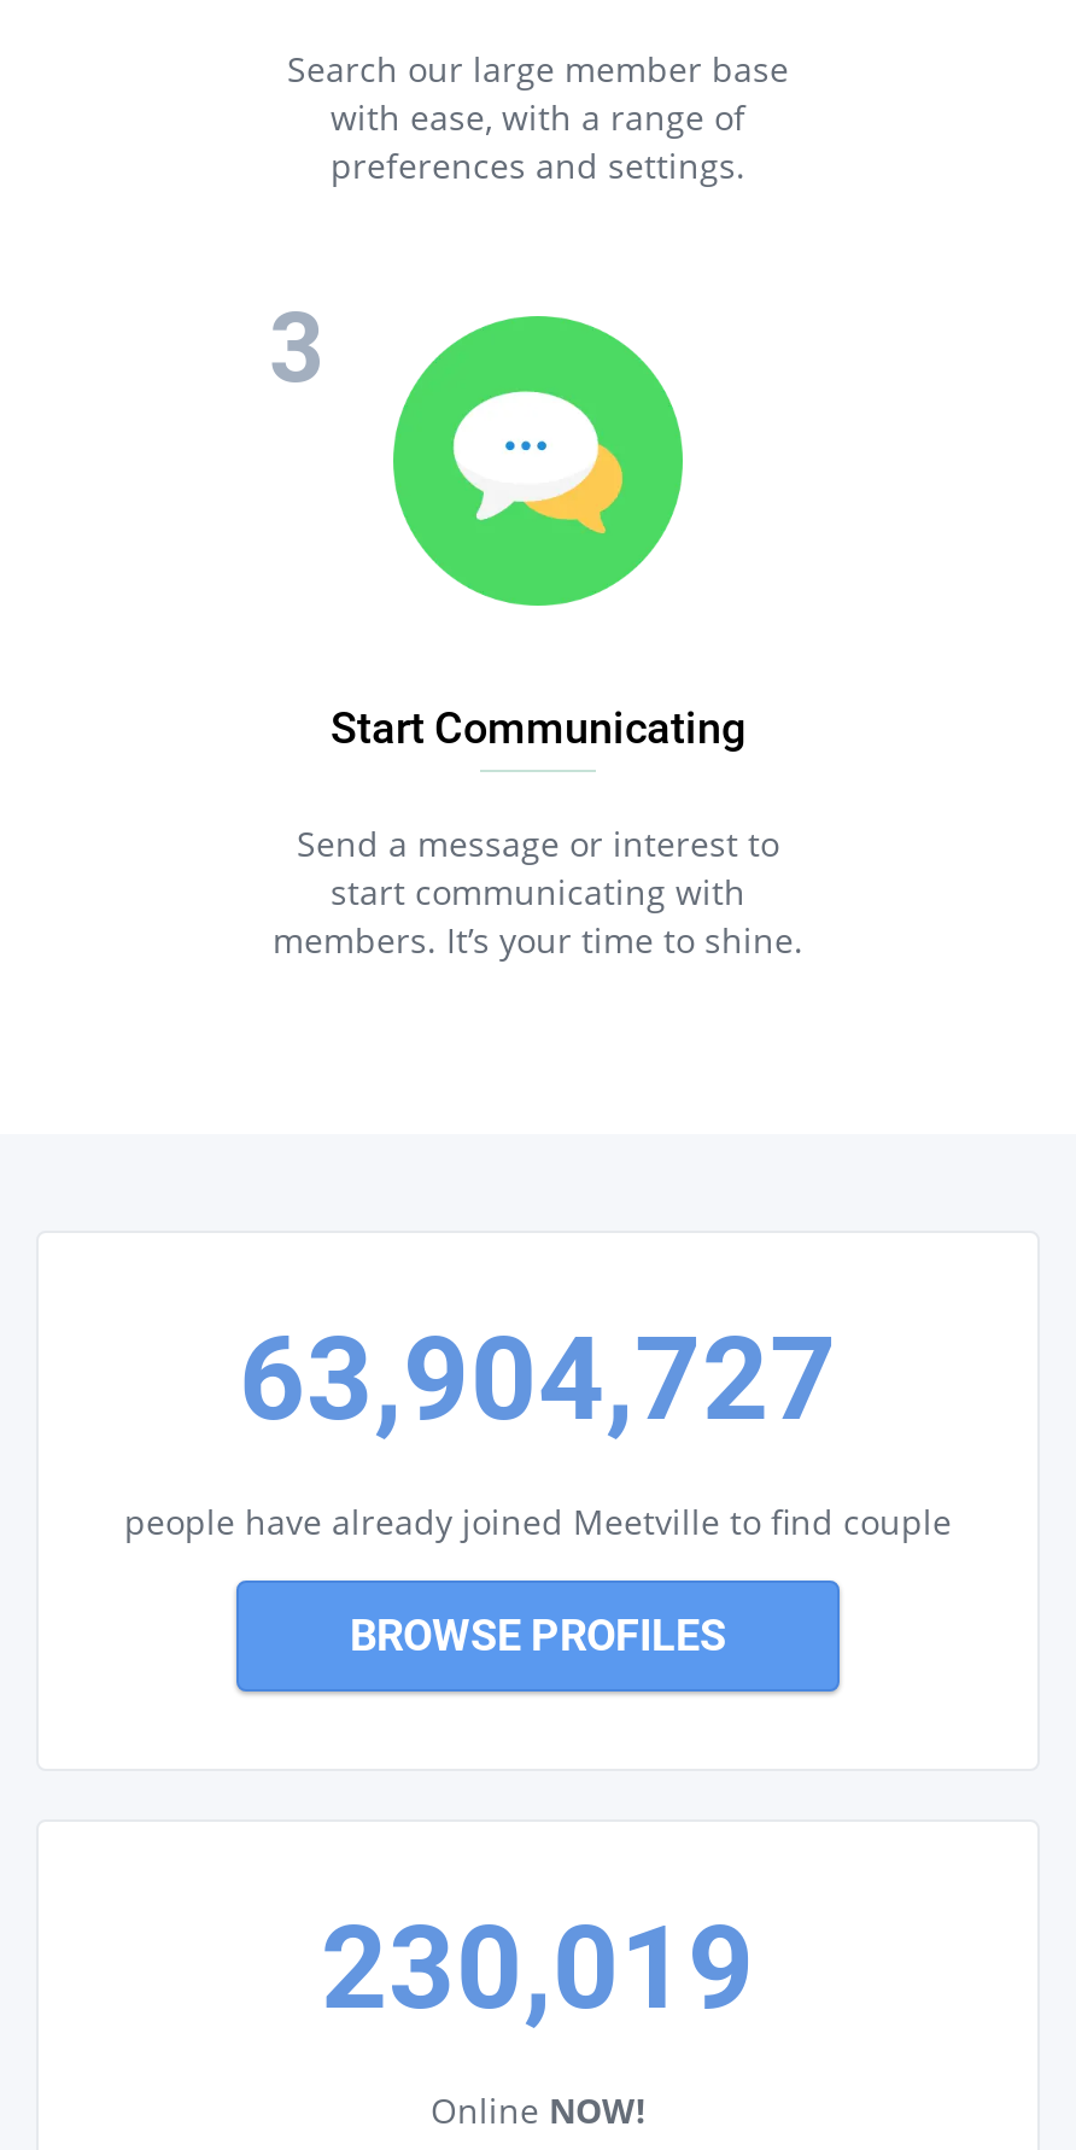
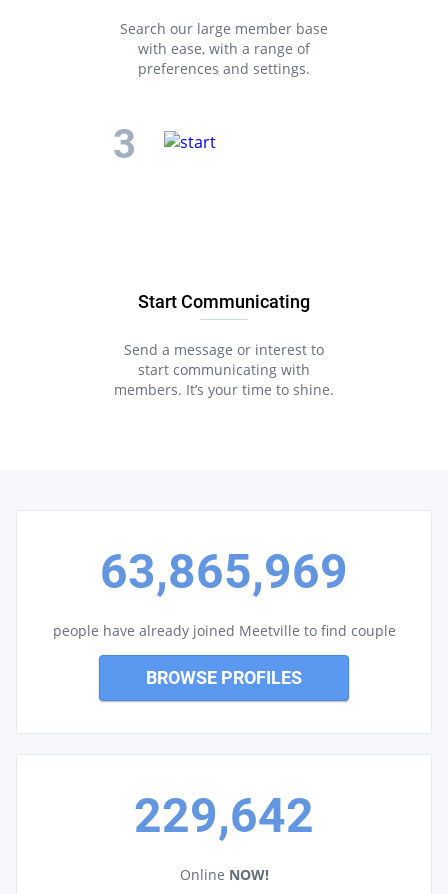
- [image]

- 63,904,727
+ 63,865,969

- 230,019
+ 229,642
